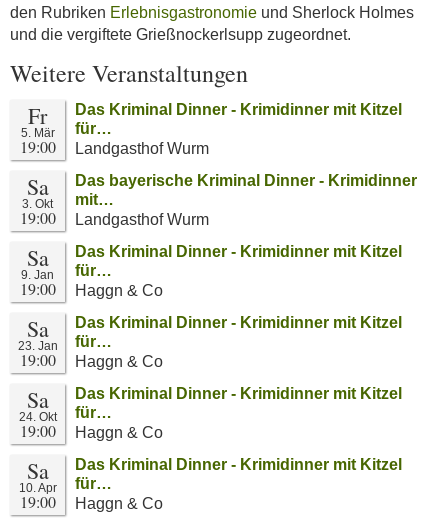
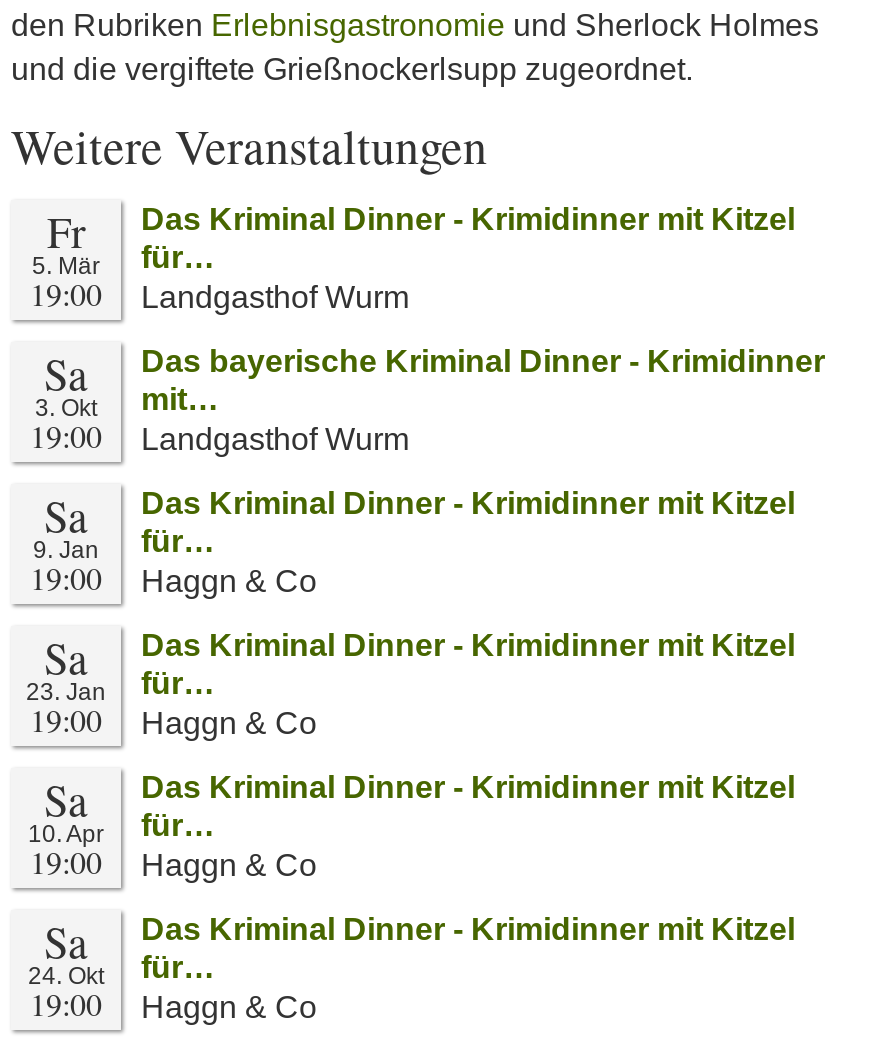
- 24. Okt Sa für… Das Kriminal Dinner - Krimidinner mit Kitzel
+ 10. Apr Sa für… Das Kriminal Dinner - Krimidinner mit Kitzel

- 10. Apr Sa für… Das Kriminal Dinner - Krimidinner mit Kitzel
+ 24. Okt Sa für… Das Kriminal Dinner - Krimidinner mit Kitzel
